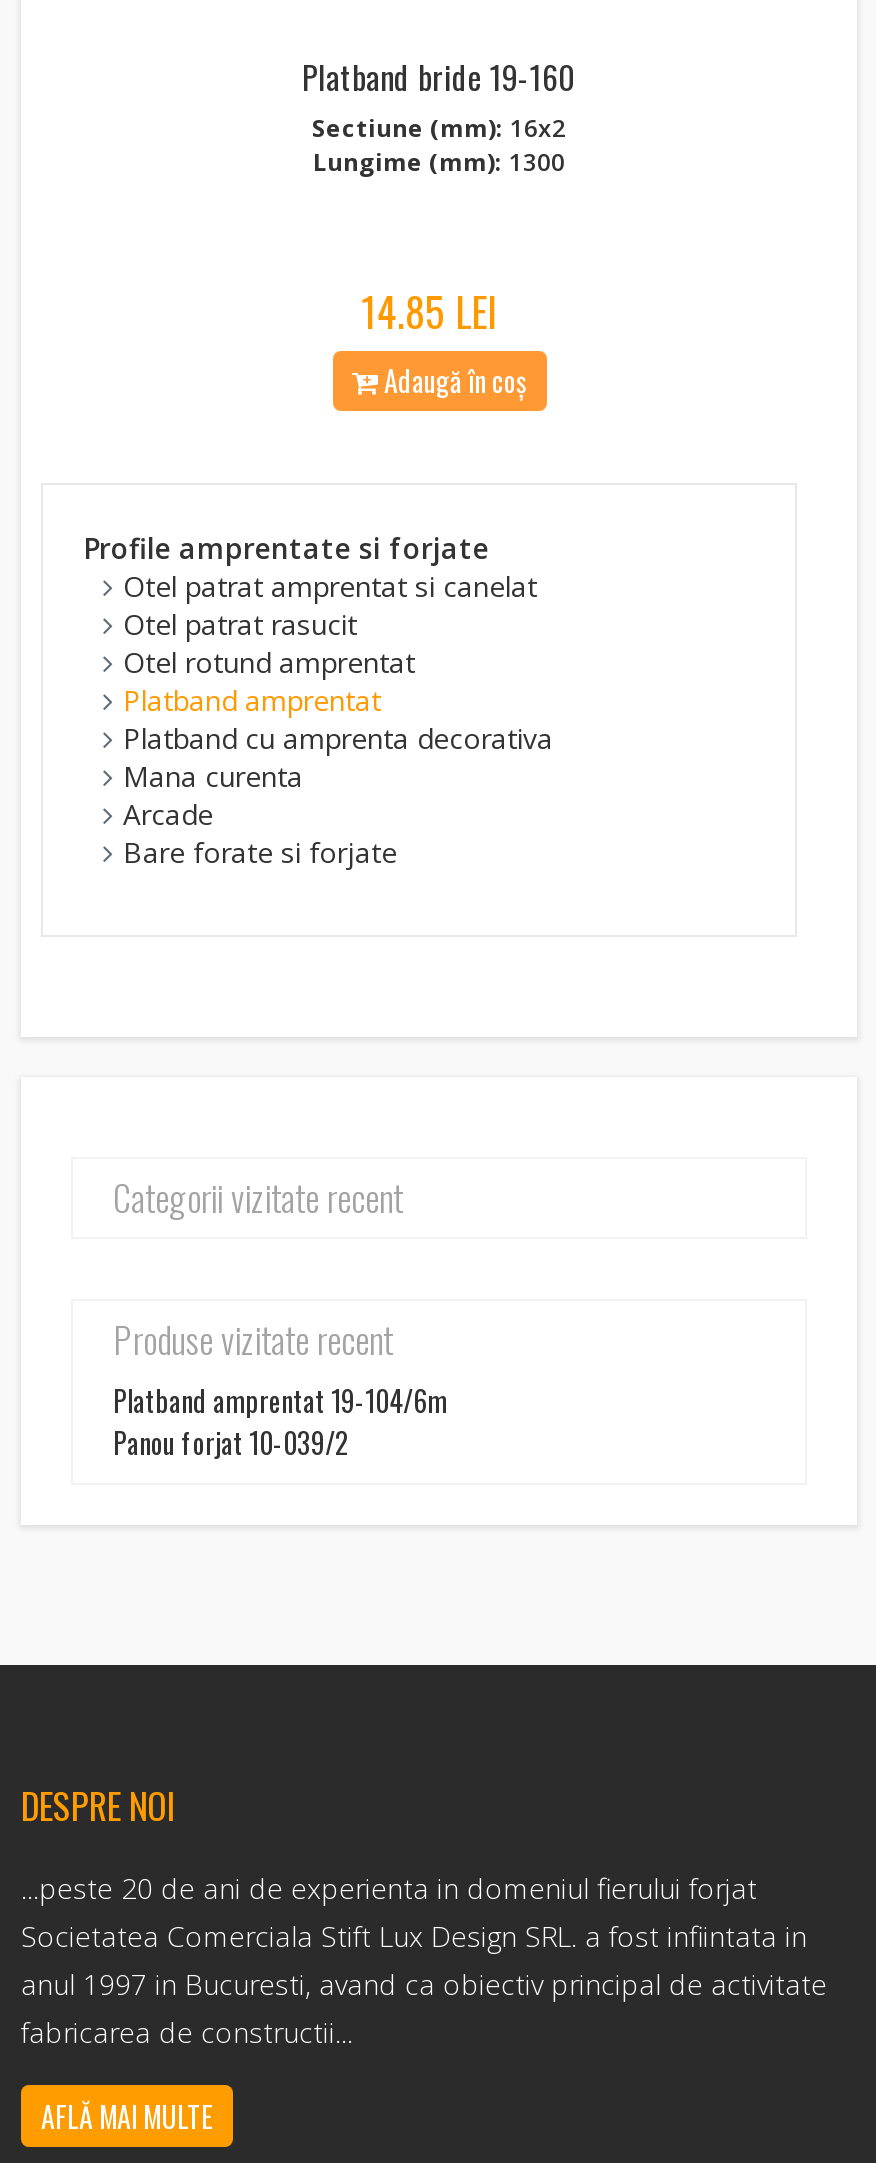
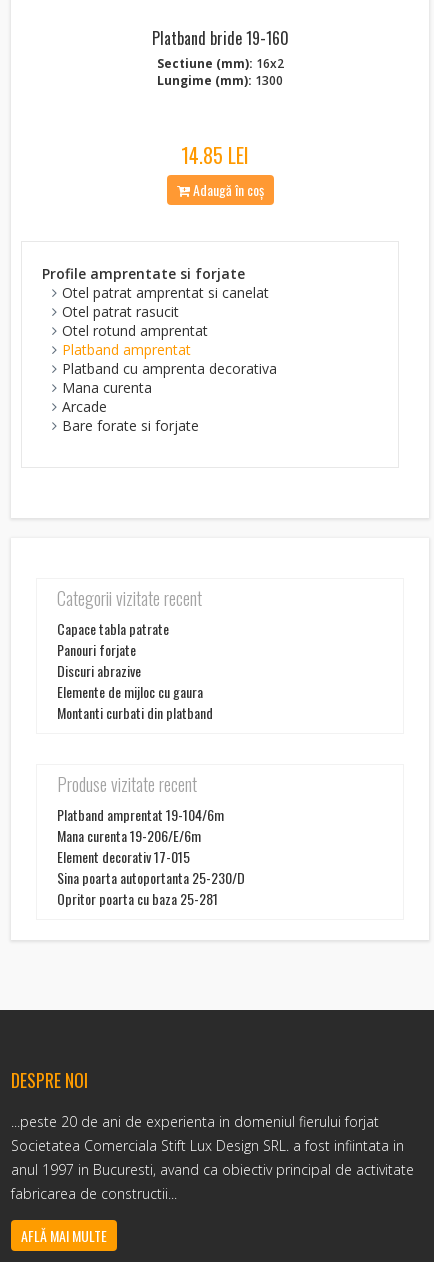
+ Capace tabla patrate
+ Panouri forjate
+ Discuri abrazive
+ Elemente de mijloc cu gaura
+ Montanti curbati din platband

- Panou forjat 10-039/2
+ Mana curenta 19-206/E/6m
+ Element decorativ 17-015
+ Sina poarta autoportanta 25-230/D
+ Opritor poarta cu baza 25-281
